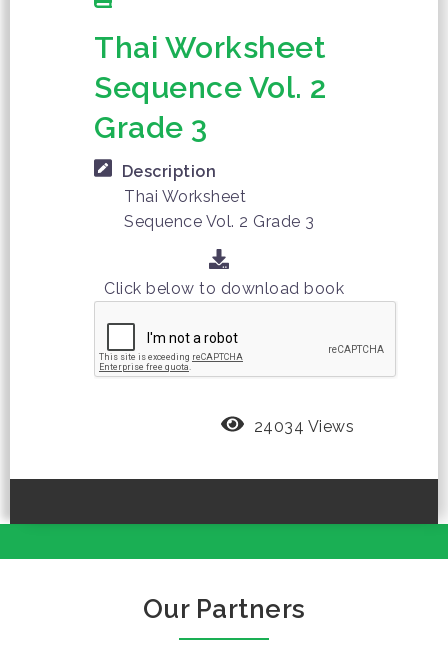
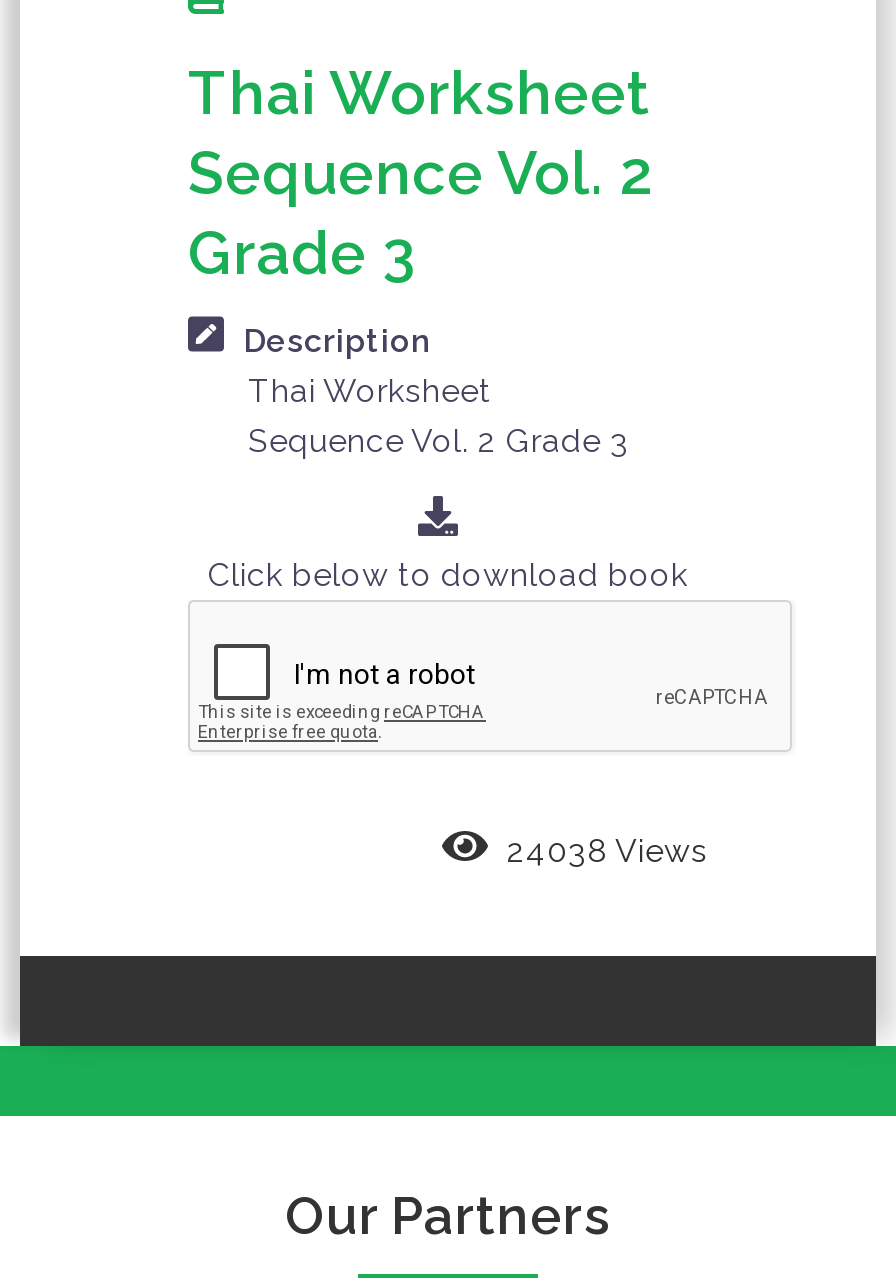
- 24034 Views
+ 24038 Views
